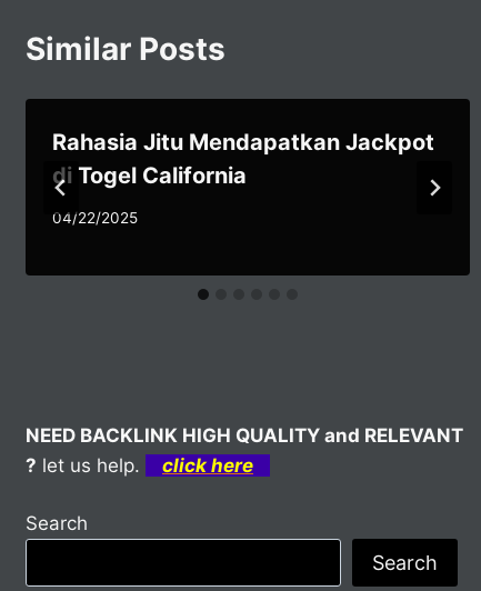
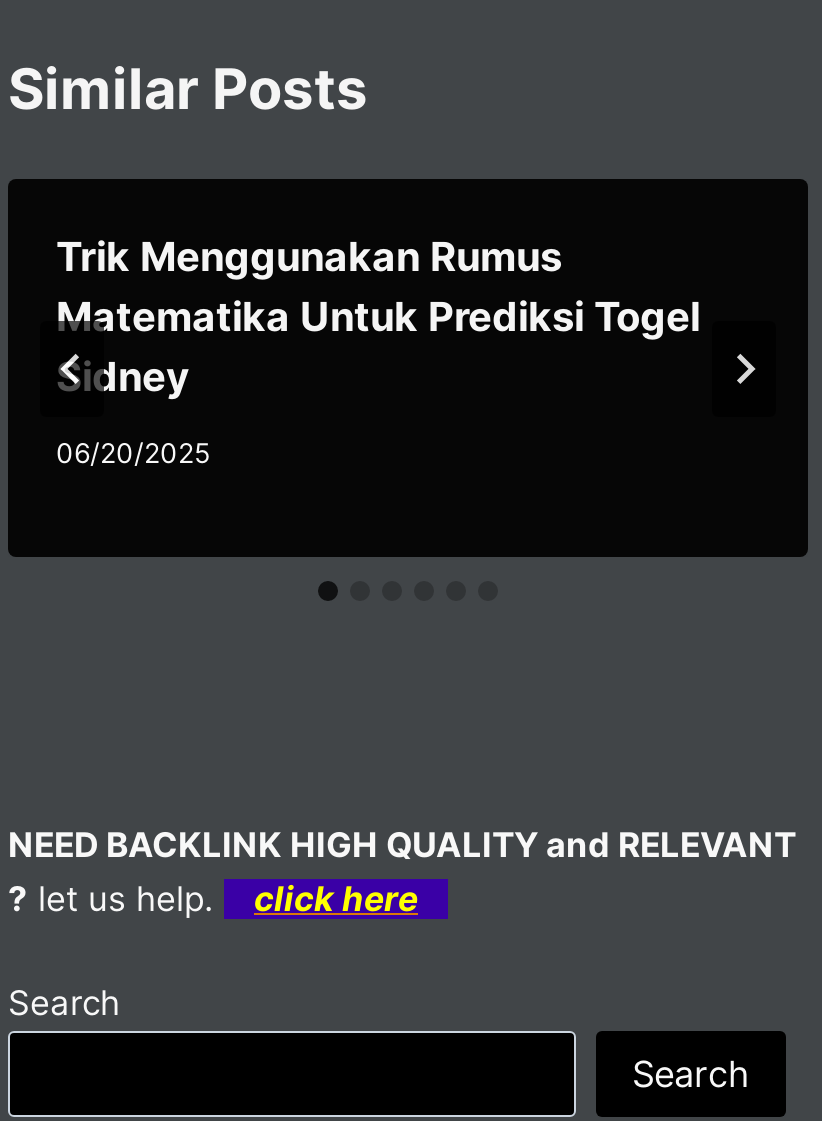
- Rahasia Jitu Mendapatkan Jackpot
- di Togel California
+ Trik Menggunakan Rumus
+ Matematika Untuk Prediksi Togel
+ Sidney

- 04/22/2025
+ 06/20/2025
